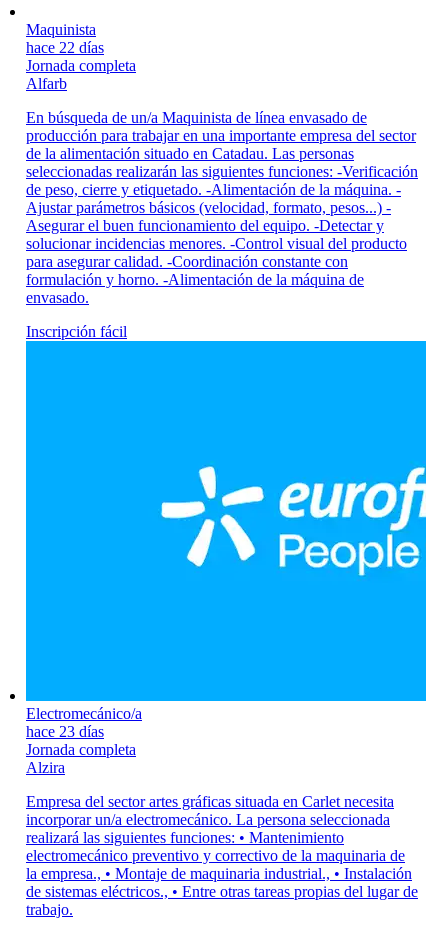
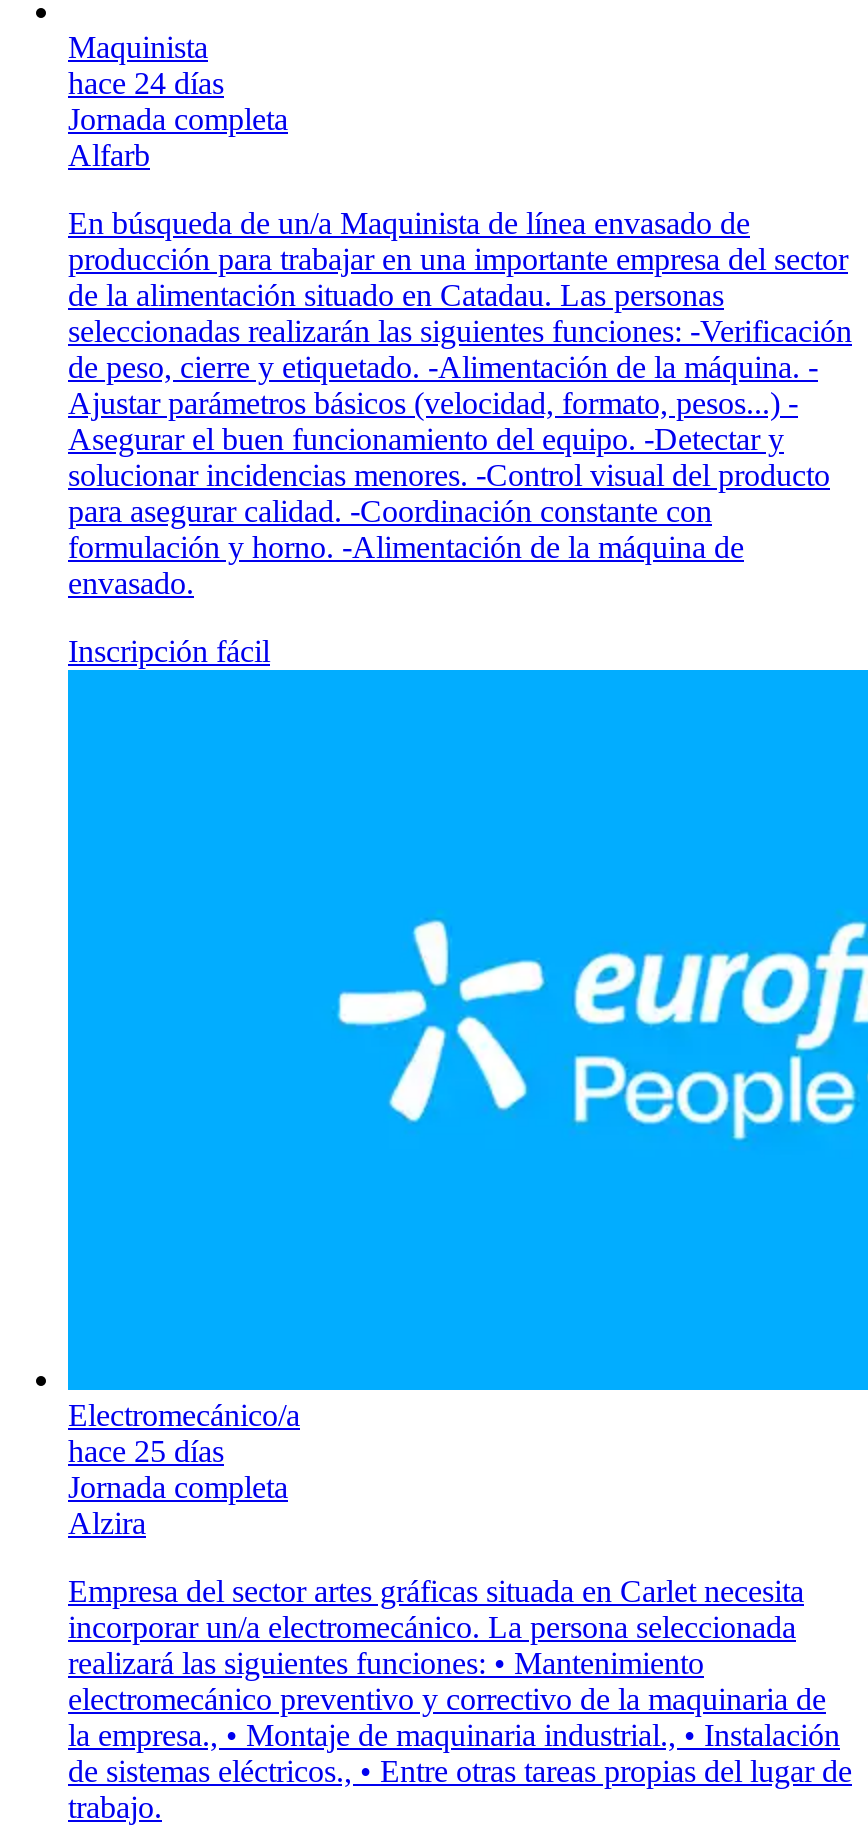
- hace 22 días
+ hace 24 días

- hace 23 días
+ hace 25 días
